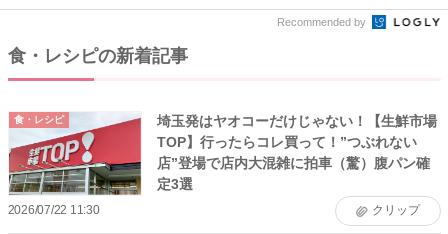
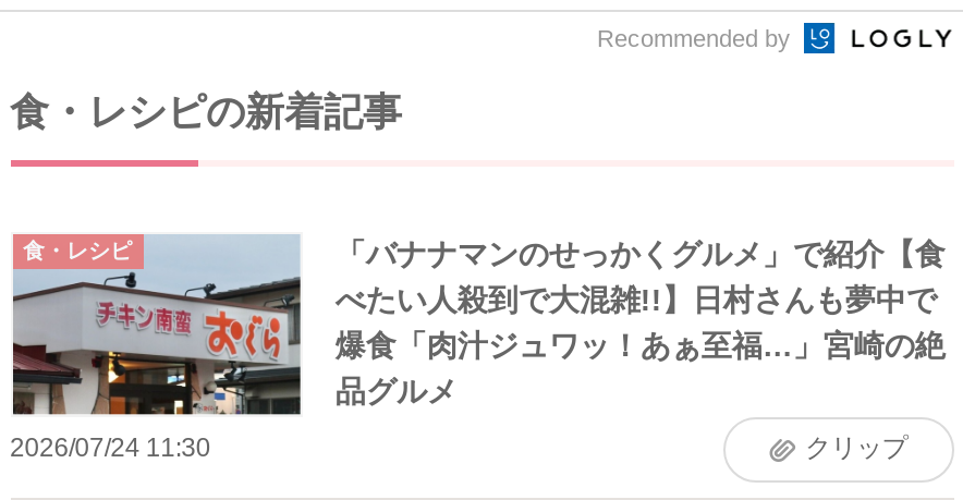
- [image]
- 2026/07/22 11:30
+ [image]
+ 2026/07/24 11:30

- 埼玉発はヤオコーだけじゃない！【生鮮市場
- TOP】行ったらコレ買って！”つぶれない
- 店”登場で店内大混雑に拍車（驚）腹パン確
- 定3選
+ 「バナナマンのせっかくグルメ」で紹介【食
+ べたい人殺到で大混雑!!】日村さんも夢中で
+ 爆食「肉汁ジュワッ！あぁ至福…」宮崎の絶
+ 品グルメ
